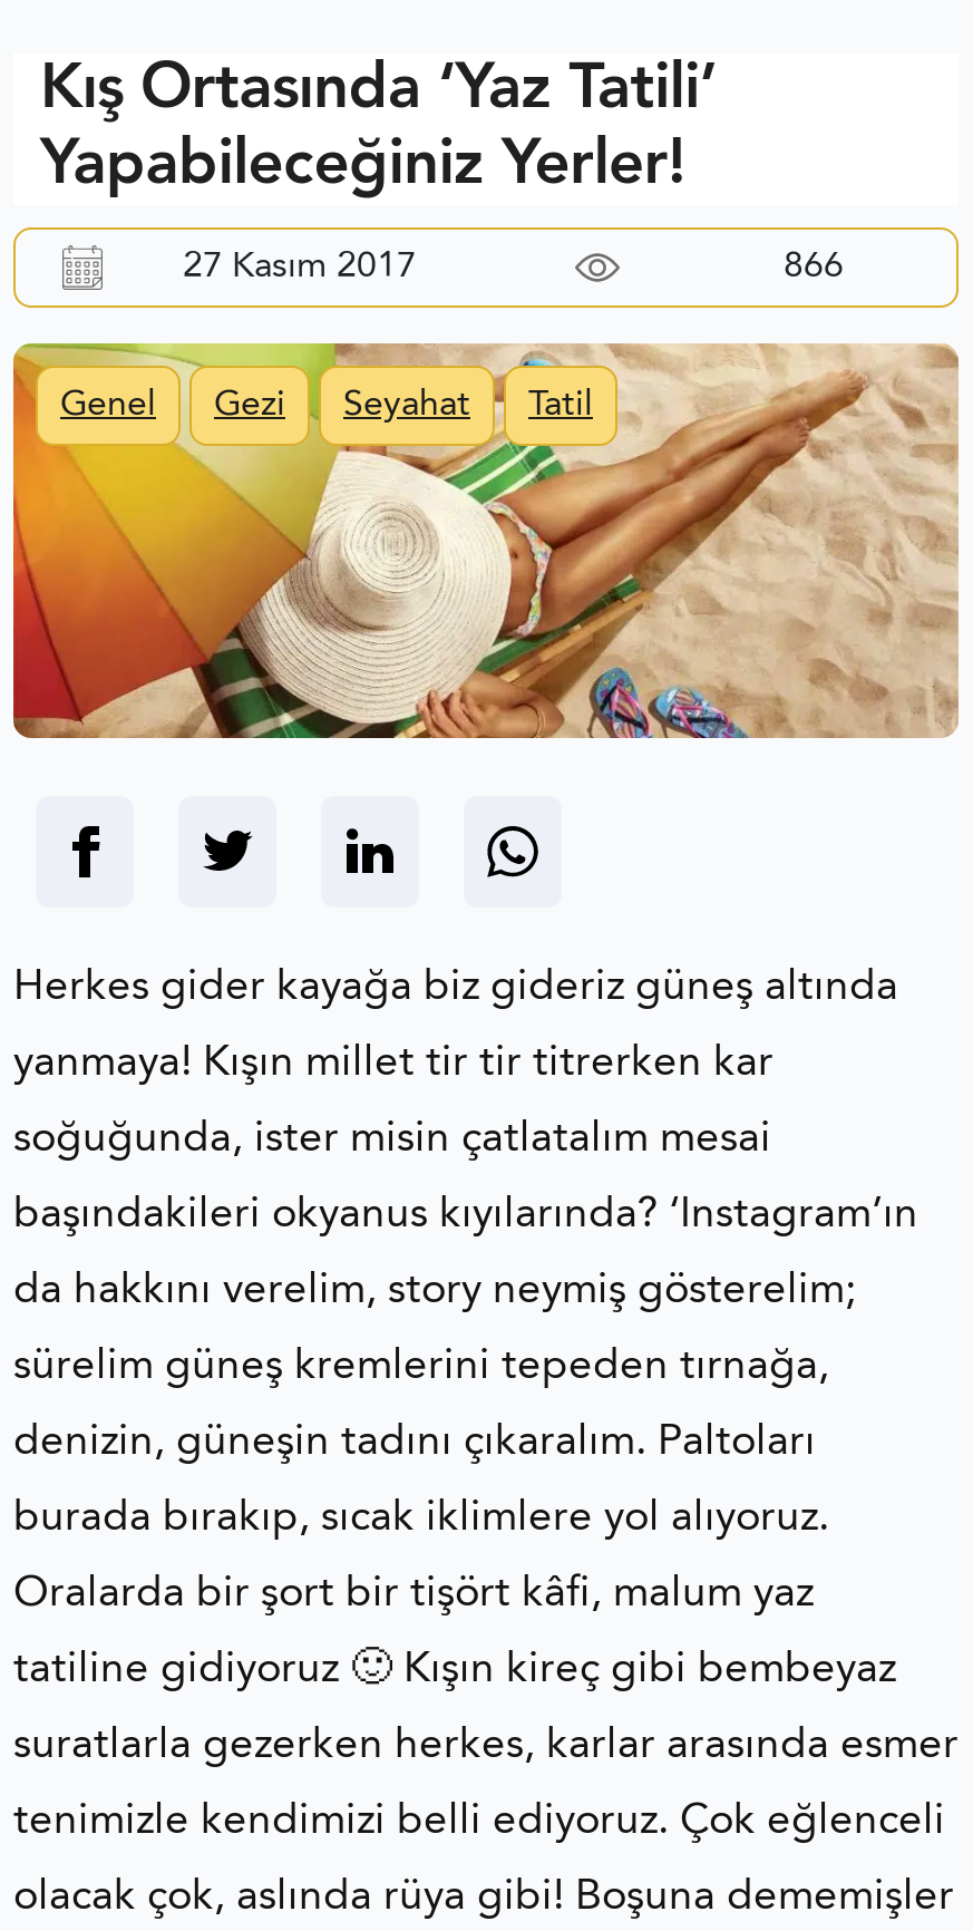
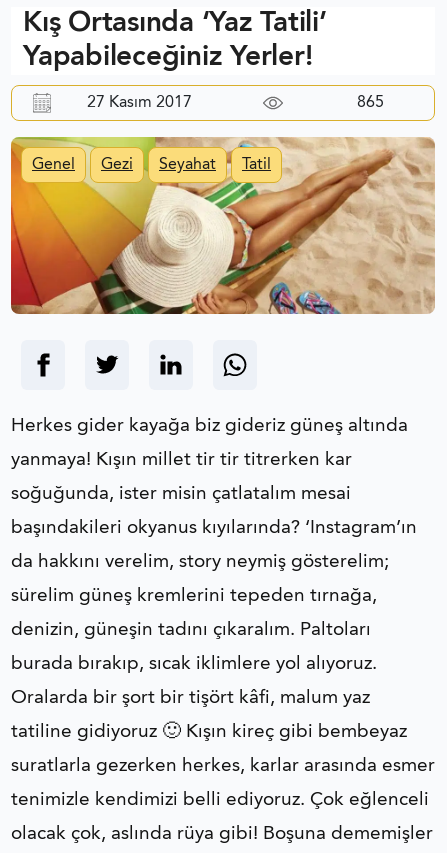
- 866
+ 865
